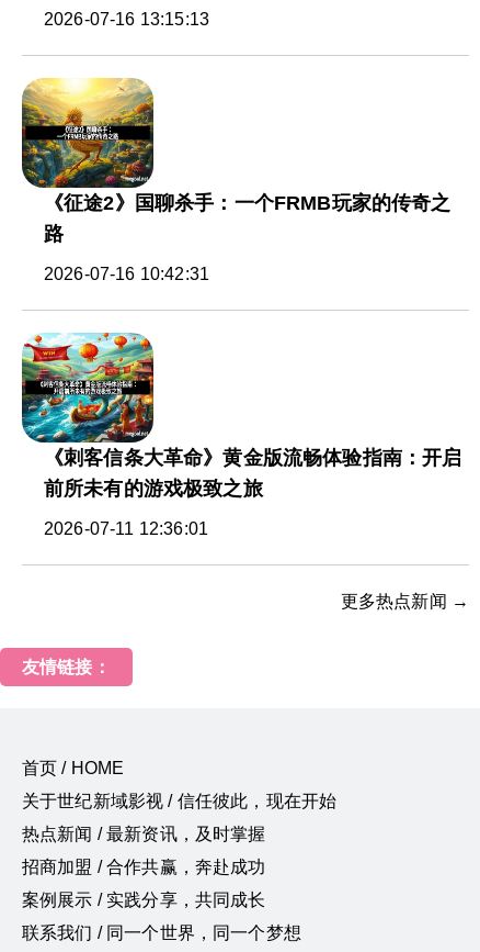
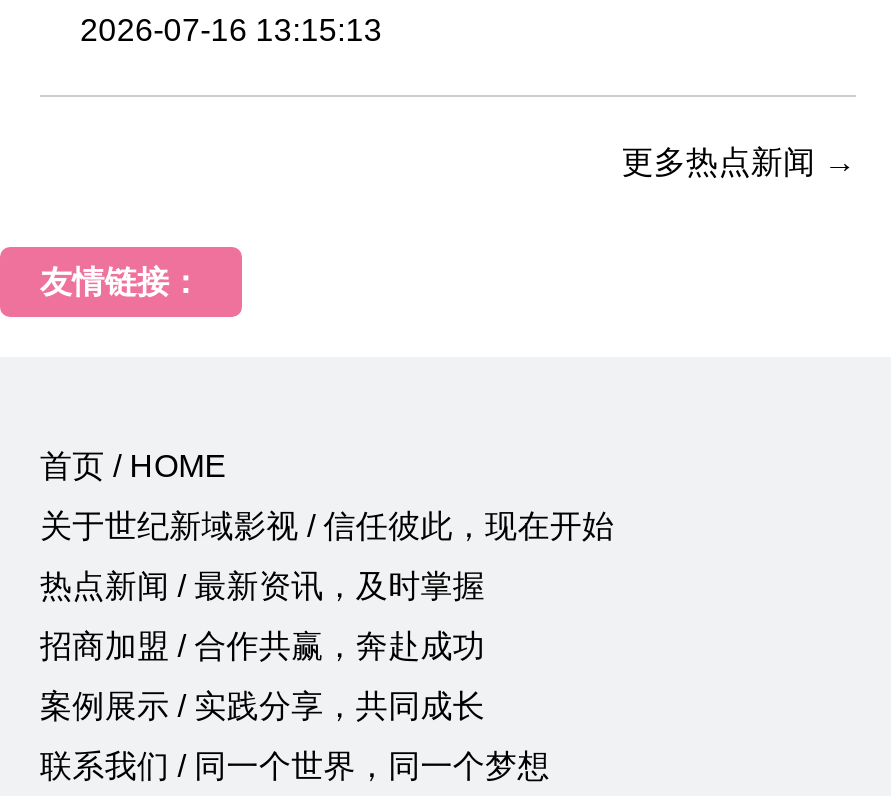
- [image]
- 《征途2》国聊杀手：一个FRMB玩家的传奇之
- 路
- 2026-07-16 10:42:31

- [image]
- 《刺客信条大革命》黄金版流畅体验指南：开启
- 前所未有的游戏极致之旅
- 2026-07-11 12:36:01
